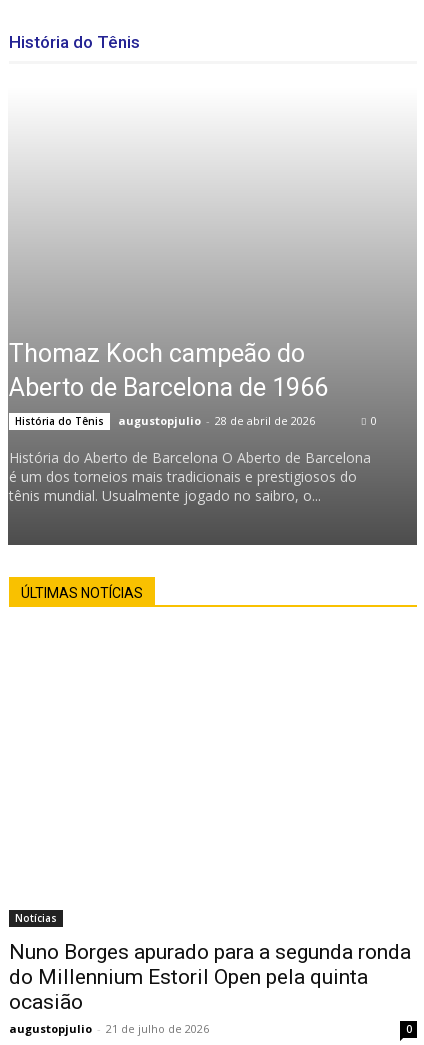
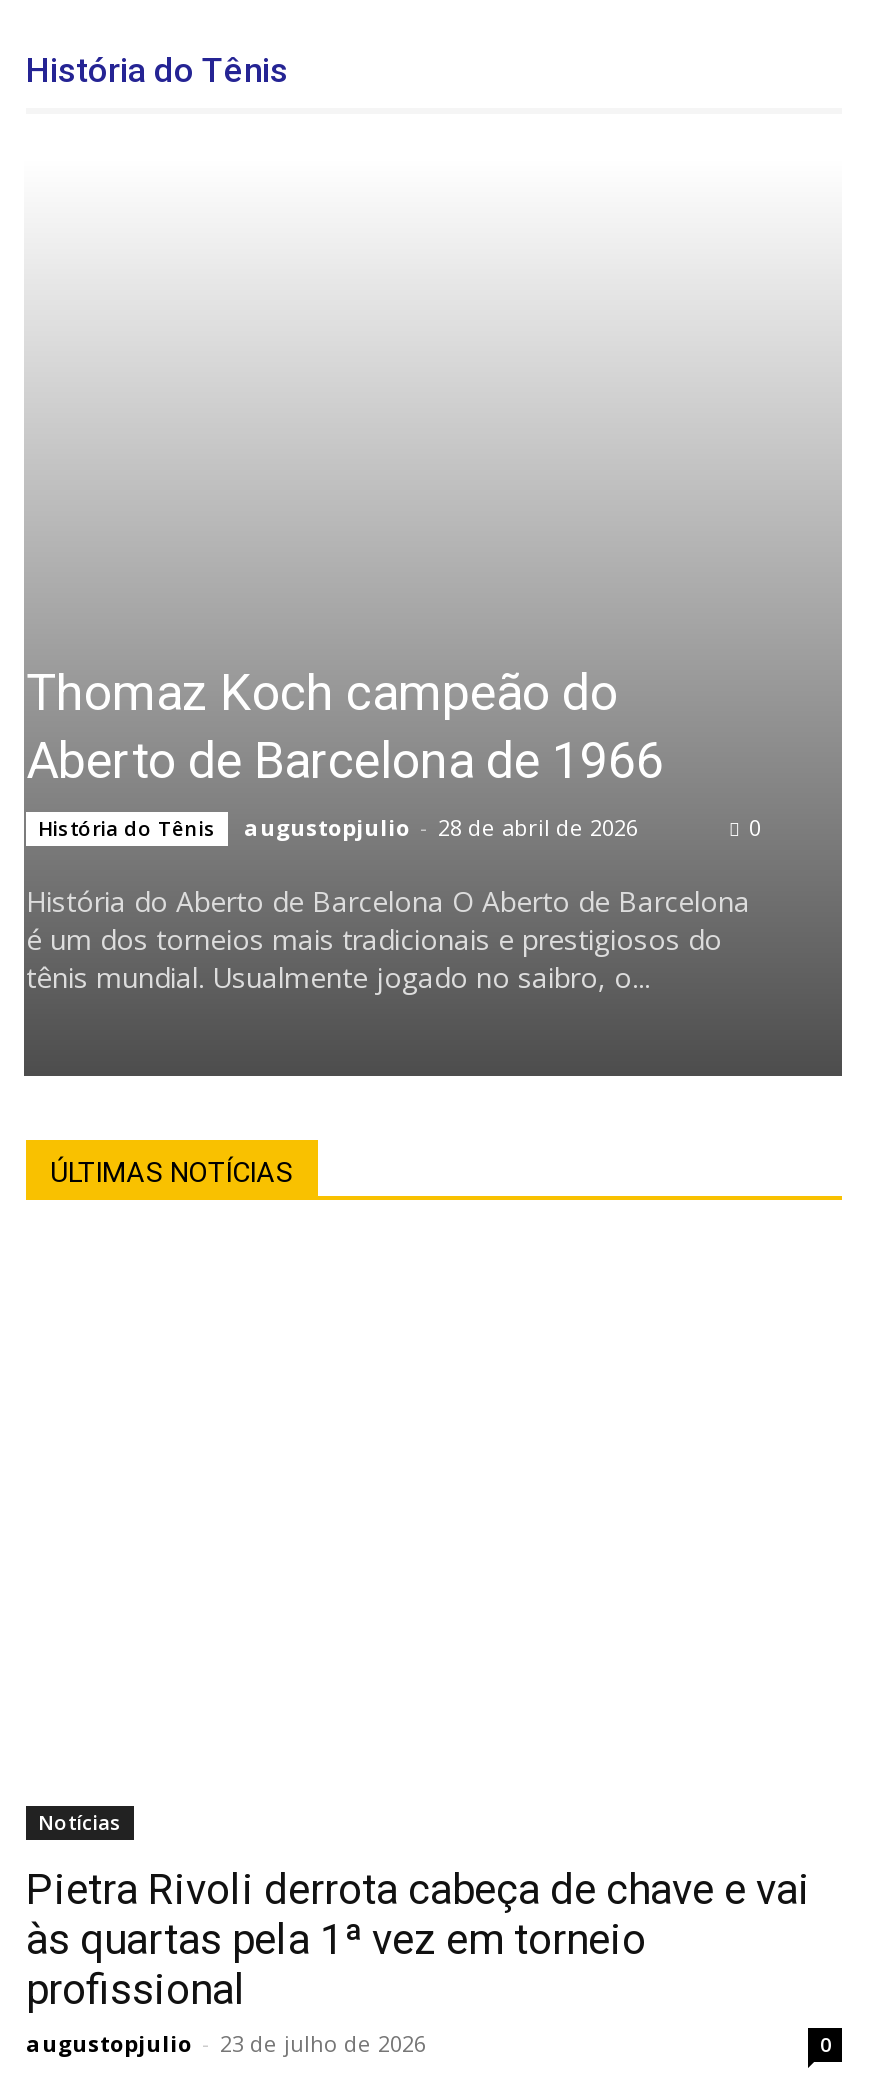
- Nuno Borges apurado para a segunda ronda
- do Millennium Estoril Open pela quinta
- ocasião
- augustopjulio - 21 de julho de 2026
+ Pietra Rivoli derrota cabeça de chave e vai
+ às quartas pela 1ª vez em torneio
+ profissional
+ augustopjulio - 23 de julho de 2026
